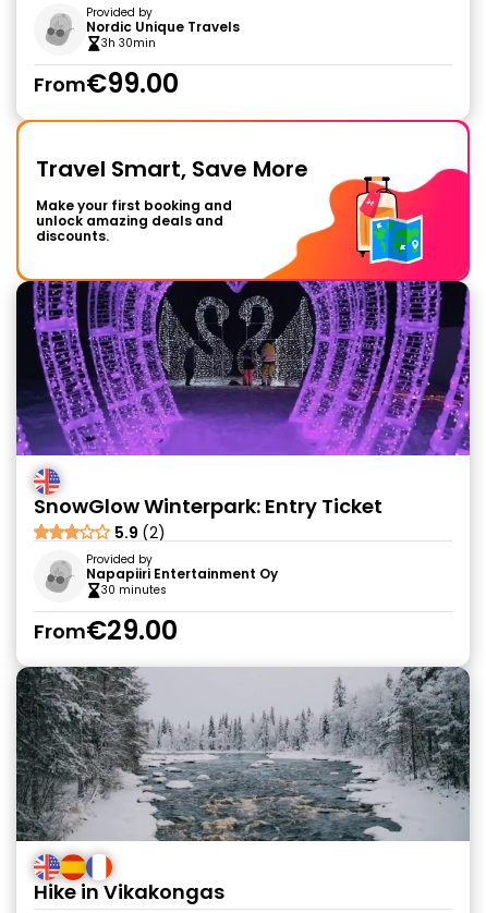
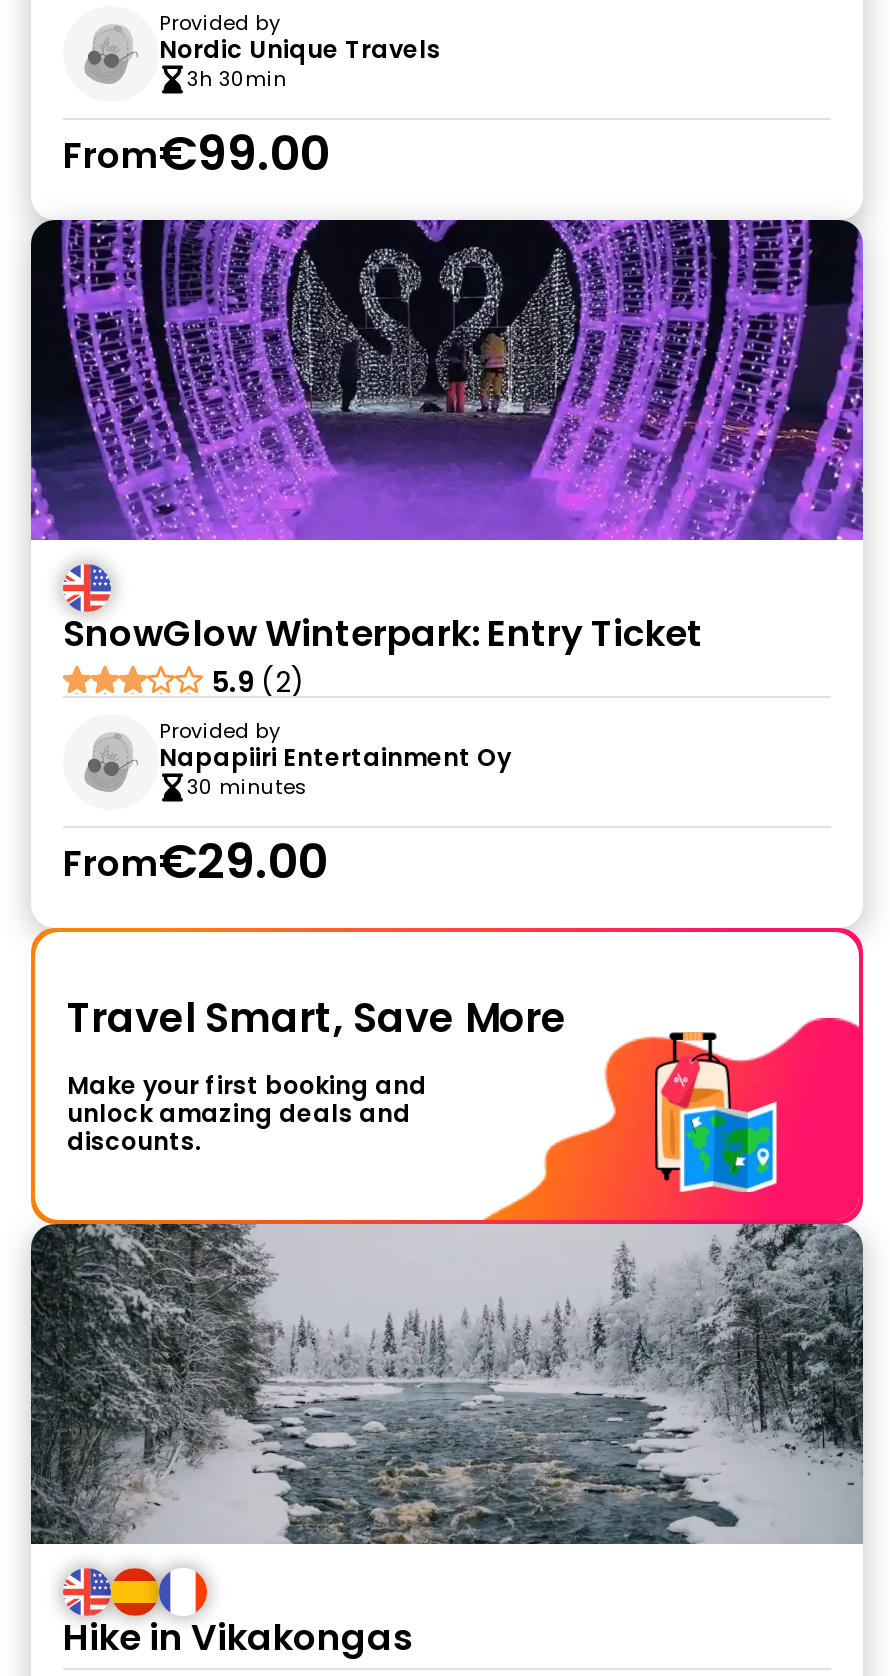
moved down: [image] | Travel Smart, Save More | Make your first booking and | unlock amazing deals and | discounts.

moved up: [image] | SnowGlow Winterpark: Entry Ticket | 5.9 (2) | Provided by | Napapiiri Entertainment Oy | 30 minutes | From€29.00
